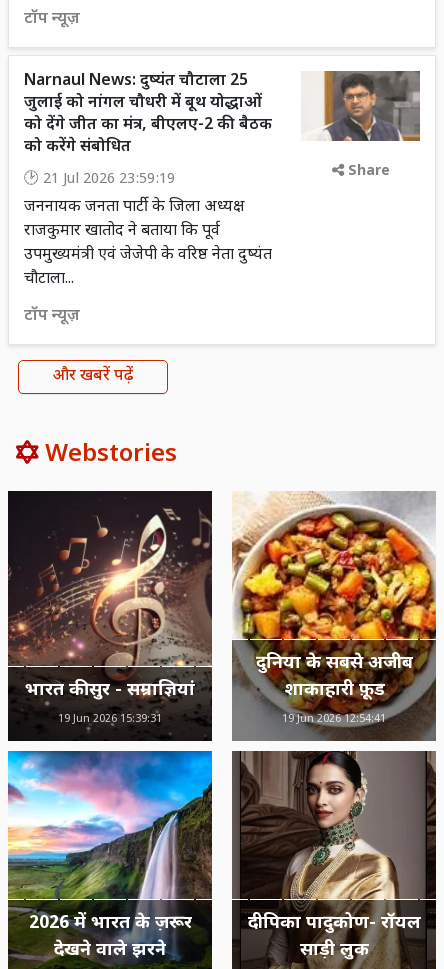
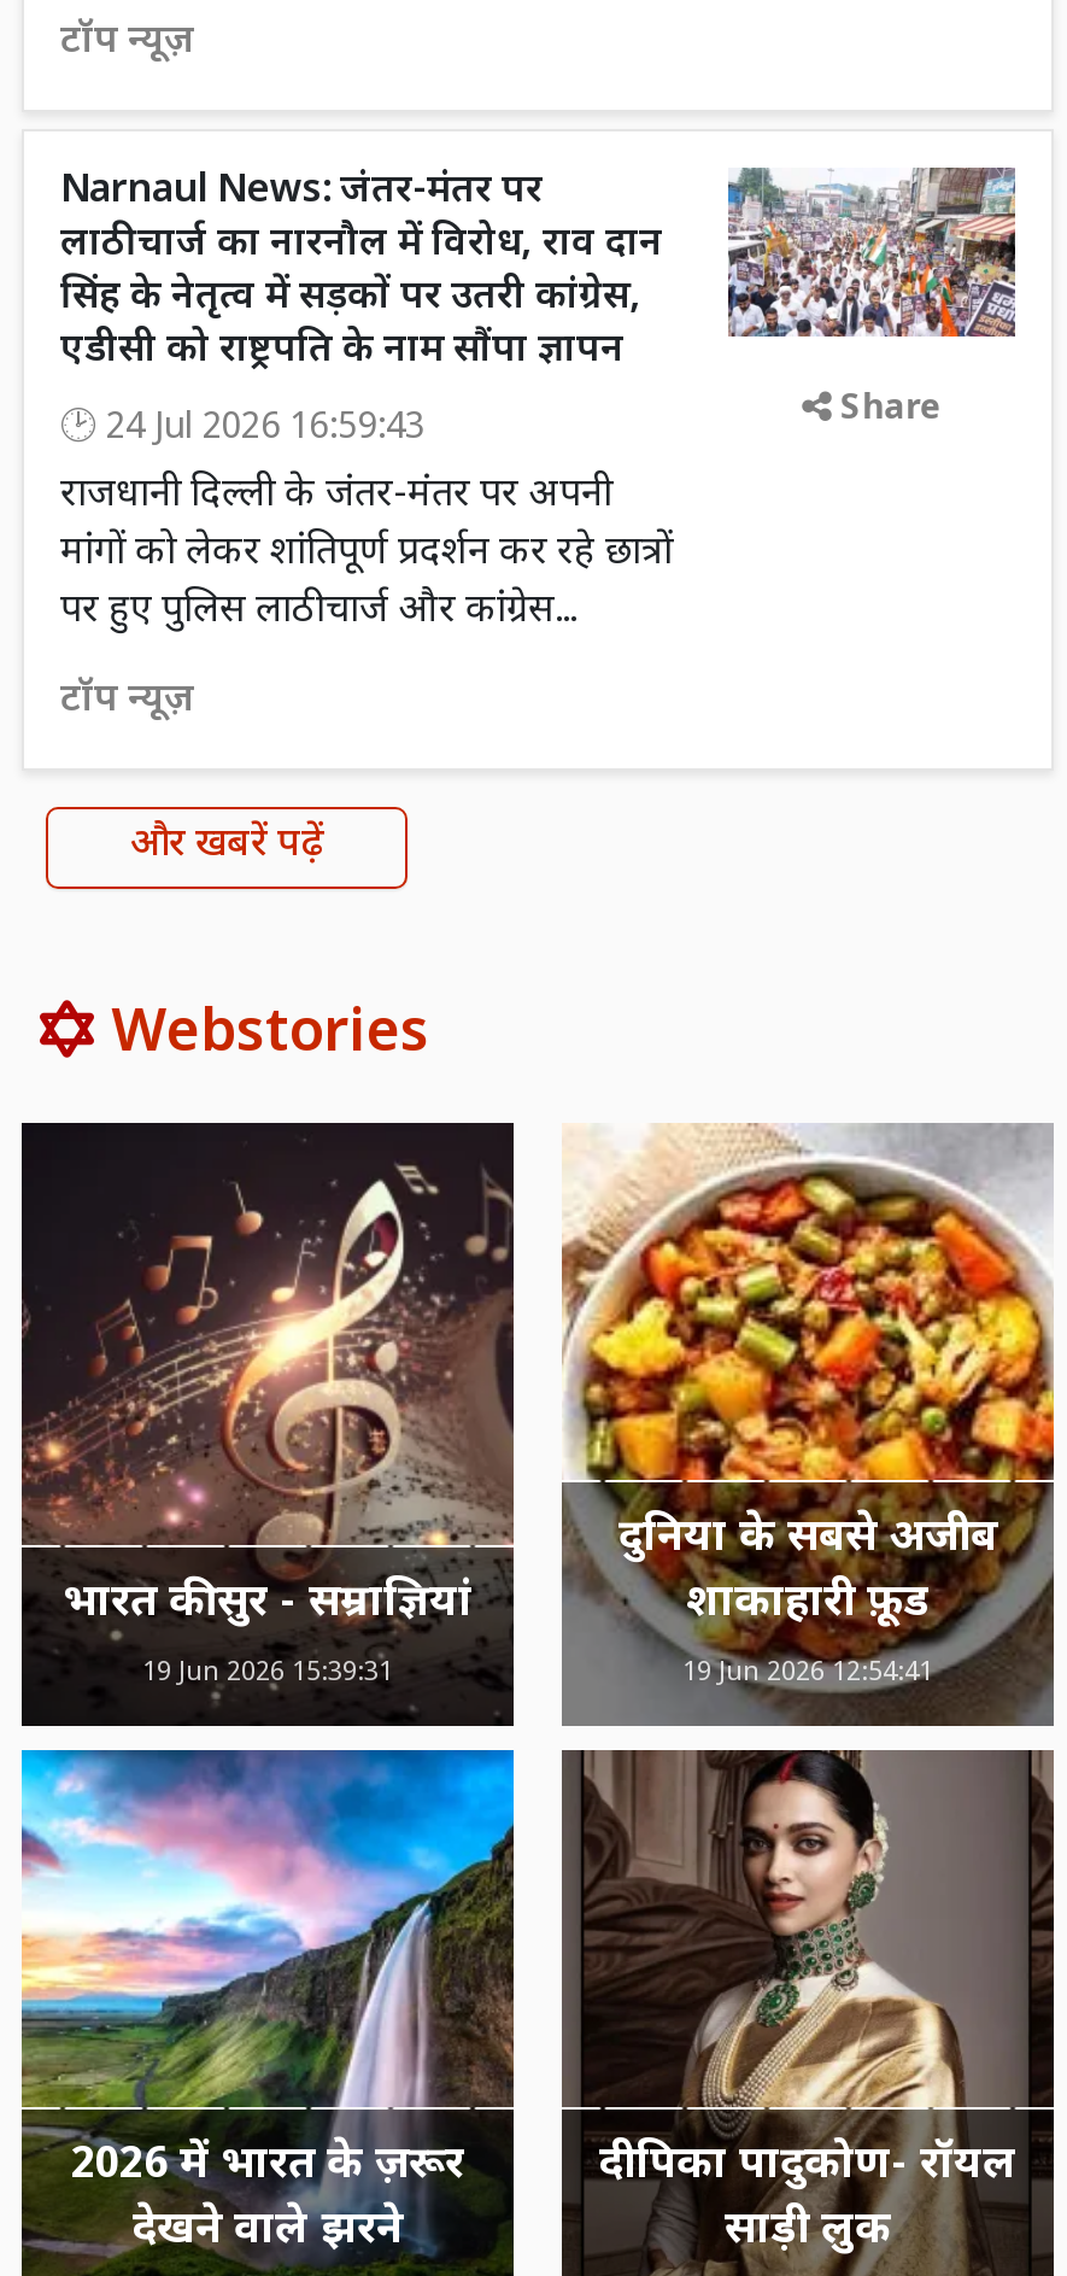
- [image]
- Narnaul News: दुष्यंत चौटाला 25
- जुलाई को नांगल चौधरी में बूथ योद्धाओं
- को देंगे जीत का मंत्र, बीएलए-2 की बैठक
- को करेंगे संबोधित
+ [image]
+ Narnaul News: जंतर-मंतर पर
+ लाठीचार्ज का नारनौल में विरोध, राव दान
+ सिंह के नेतृत्व में सड़कों पर उतरी कांग्रेस,
+ एडीसी को राष्ट्रपति के नाम सौंपा ज्ञापन

- 21 Jul 2026 23:59:19
- जननायक जनता पार्टी के जिला अध्यक्ष
- राजकुमार खातोद ने बताया कि पूर्व
- उपमुख्यमंत्री एवं जेजेपी के वरिष्ठ नेता दुष्यंत
- चौटाला...
+ 24 Jul 2026 16:59:43
+ राजधानी दिल्ली के जंतर-मंतर पर अपनी
+ मांगों को लेकर शांतिपूर्ण प्रदर्शन कर रहे छात्रों
+ पर हुए पुलिस लाठीचार्ज और कांग्रेस...
